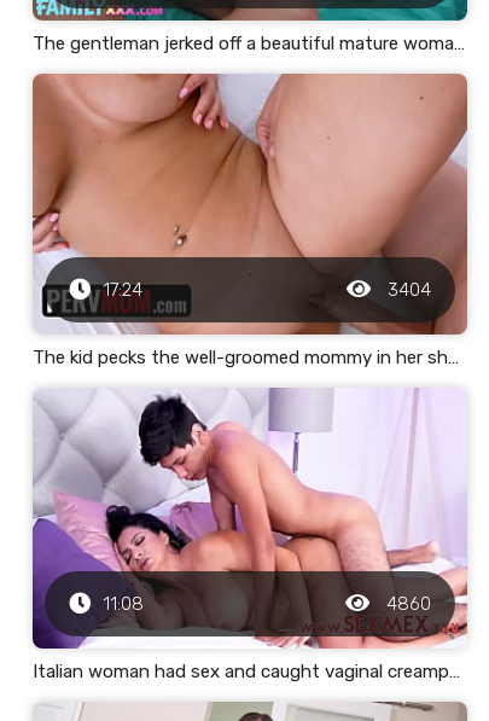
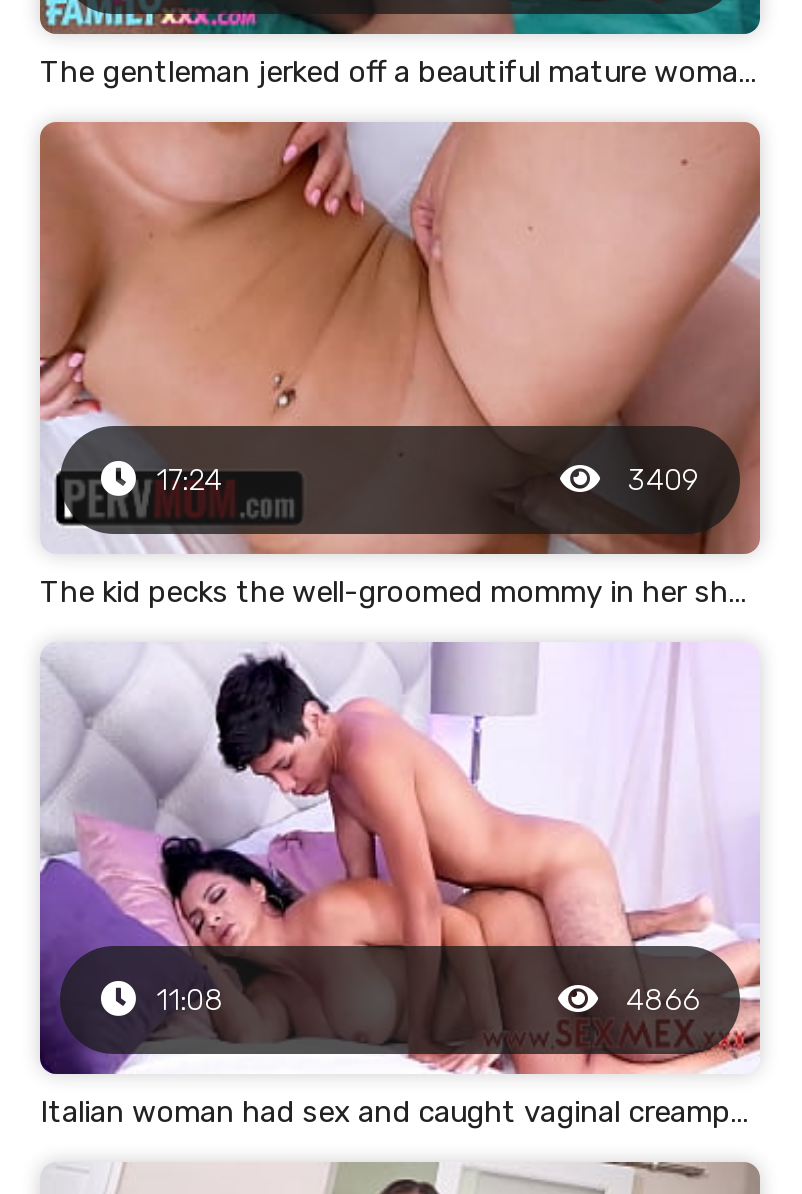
- 3404
+ 3409

- 4860
+ 4866
